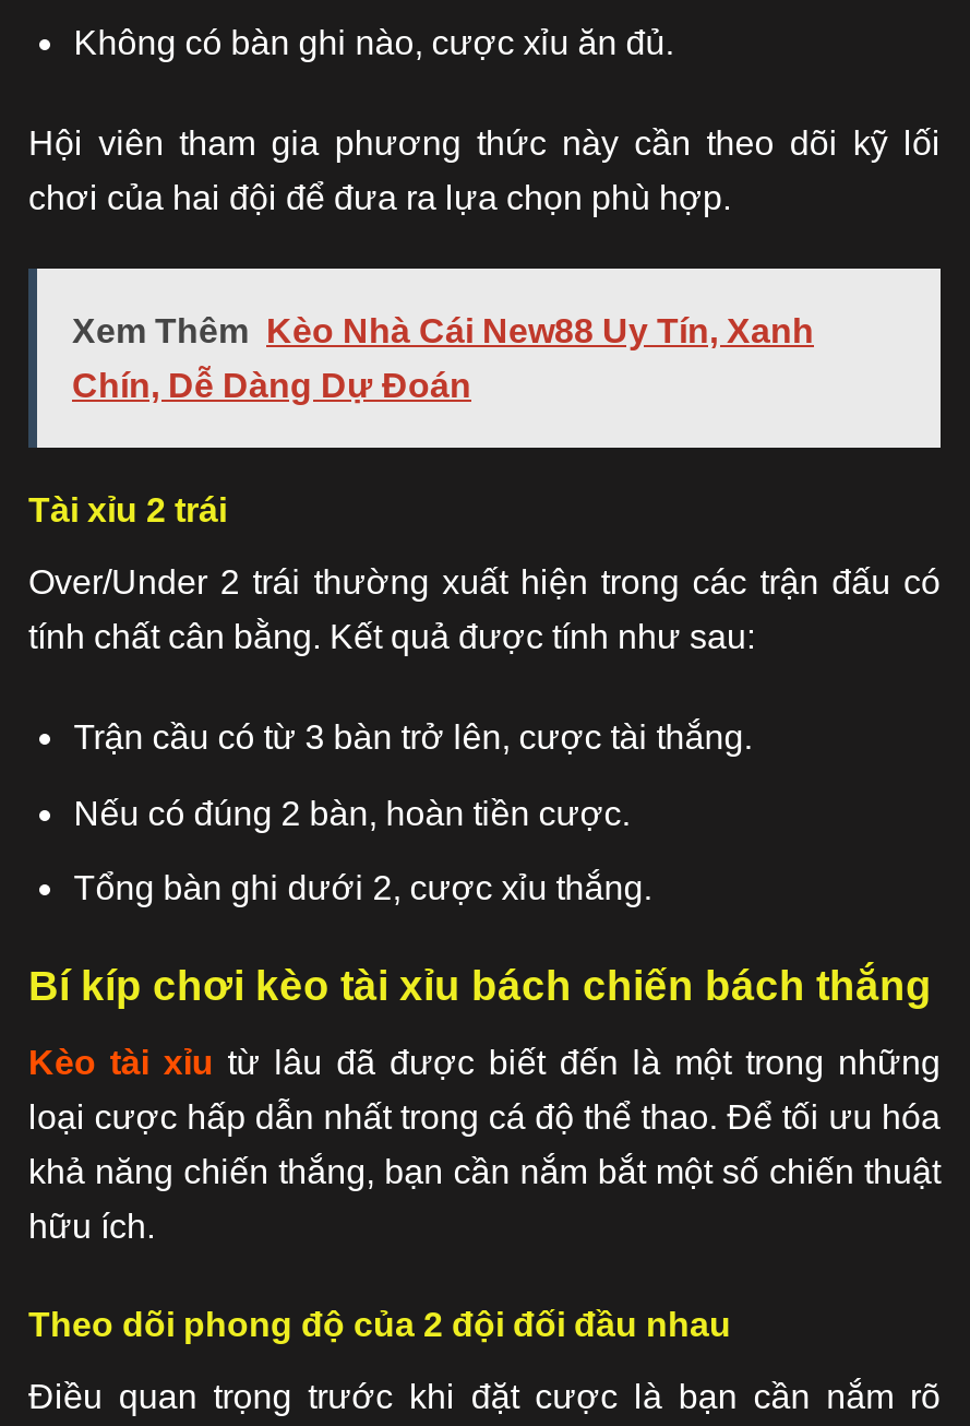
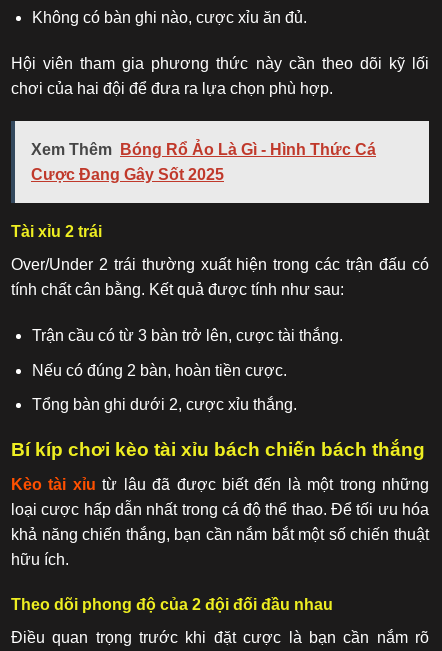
- Xem Thêm Kèo Nhà Cái New88 Uy Tín, Xanh
+ Xem Thêm Bóng Rổ Ảo Là Gì - Hình Thức Cá

- Chín, Dễ Dàng Dự Đoán
+ Cược Đang Gây Sốt 2025
